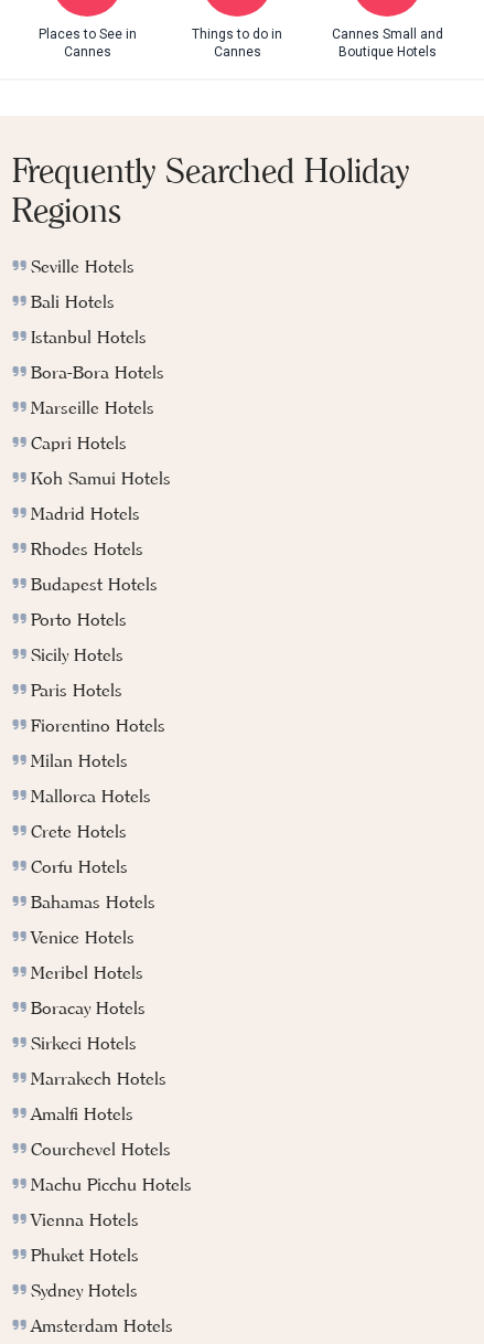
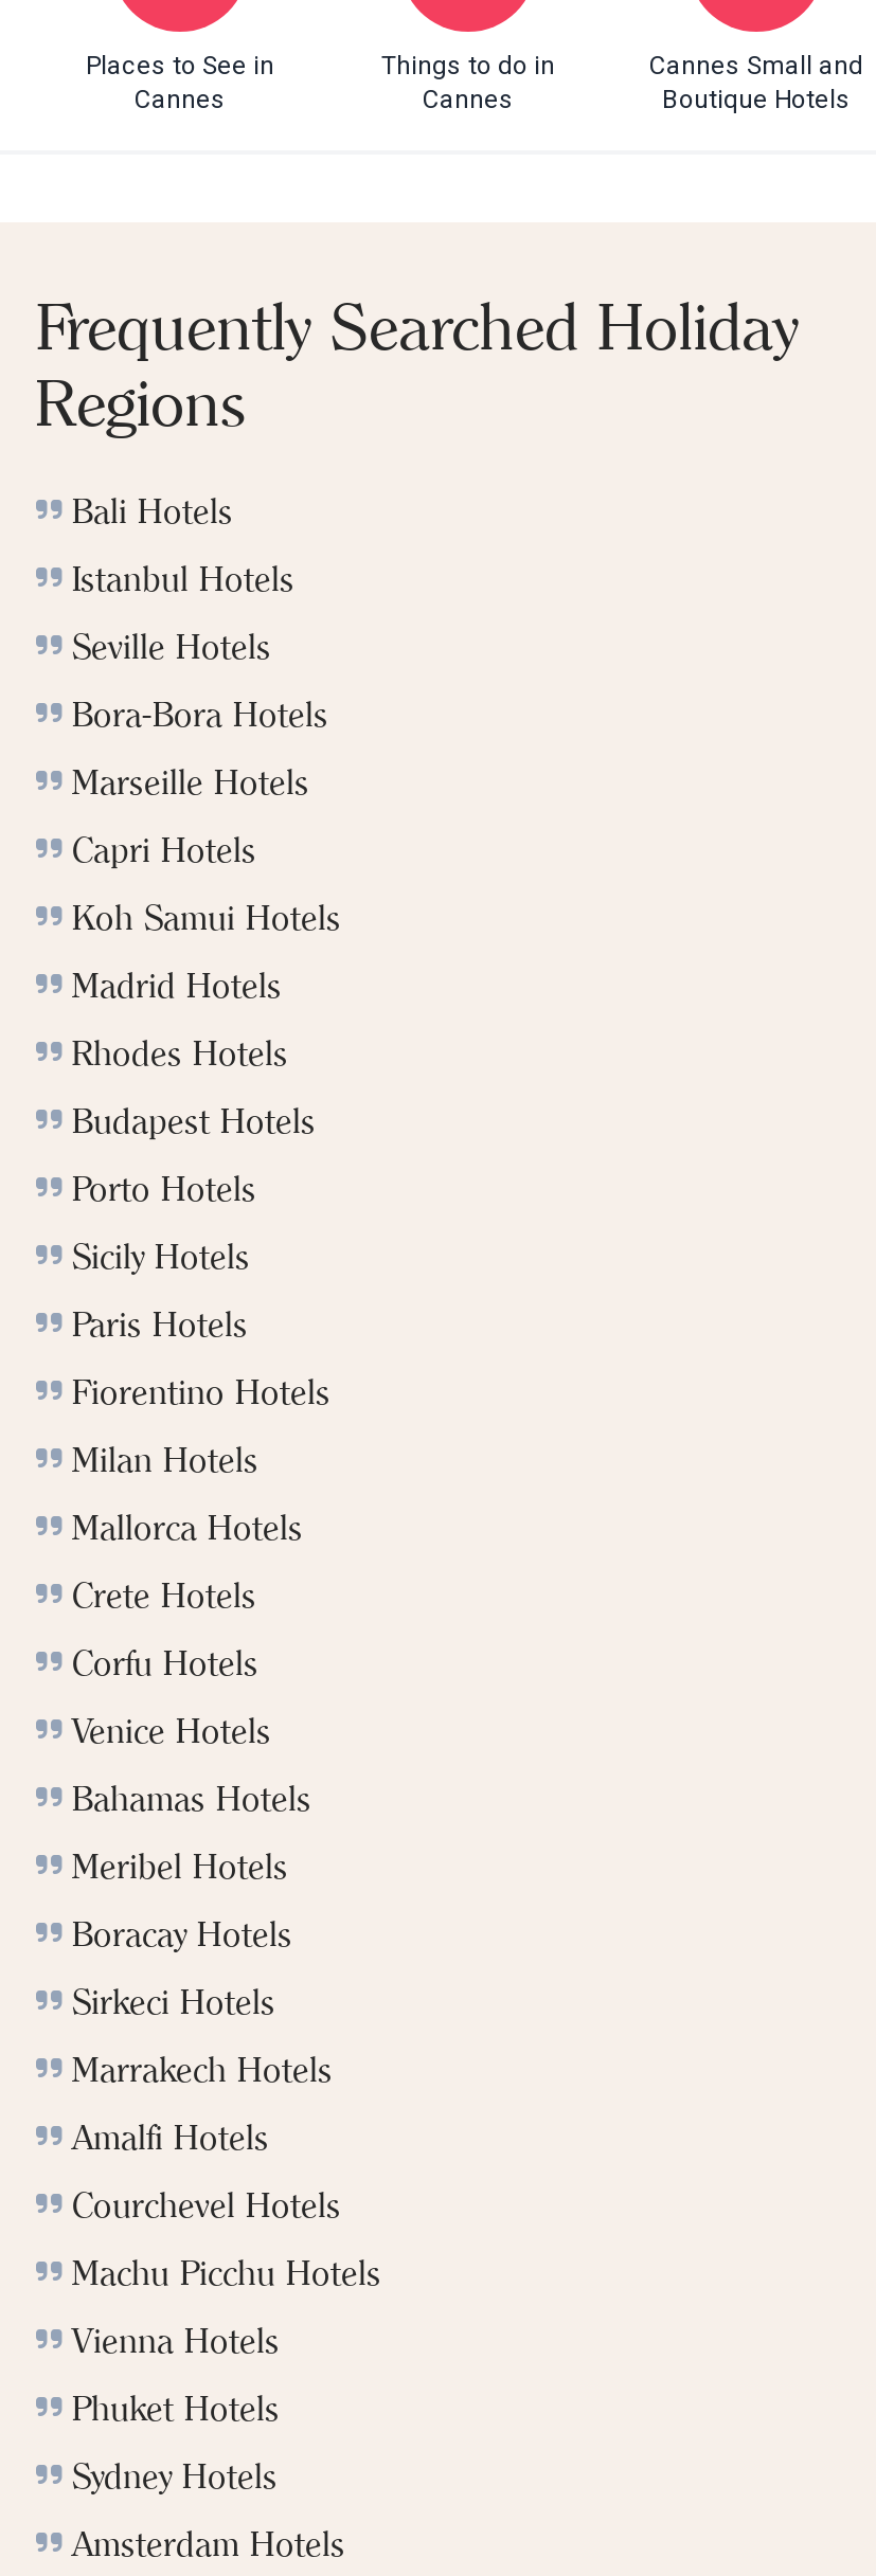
moved down: Seville Hotels

moved up: Bali Hotels | Istanbul Hotels

moved down: Bahamas Hotels

moved up: Venice Hotels
